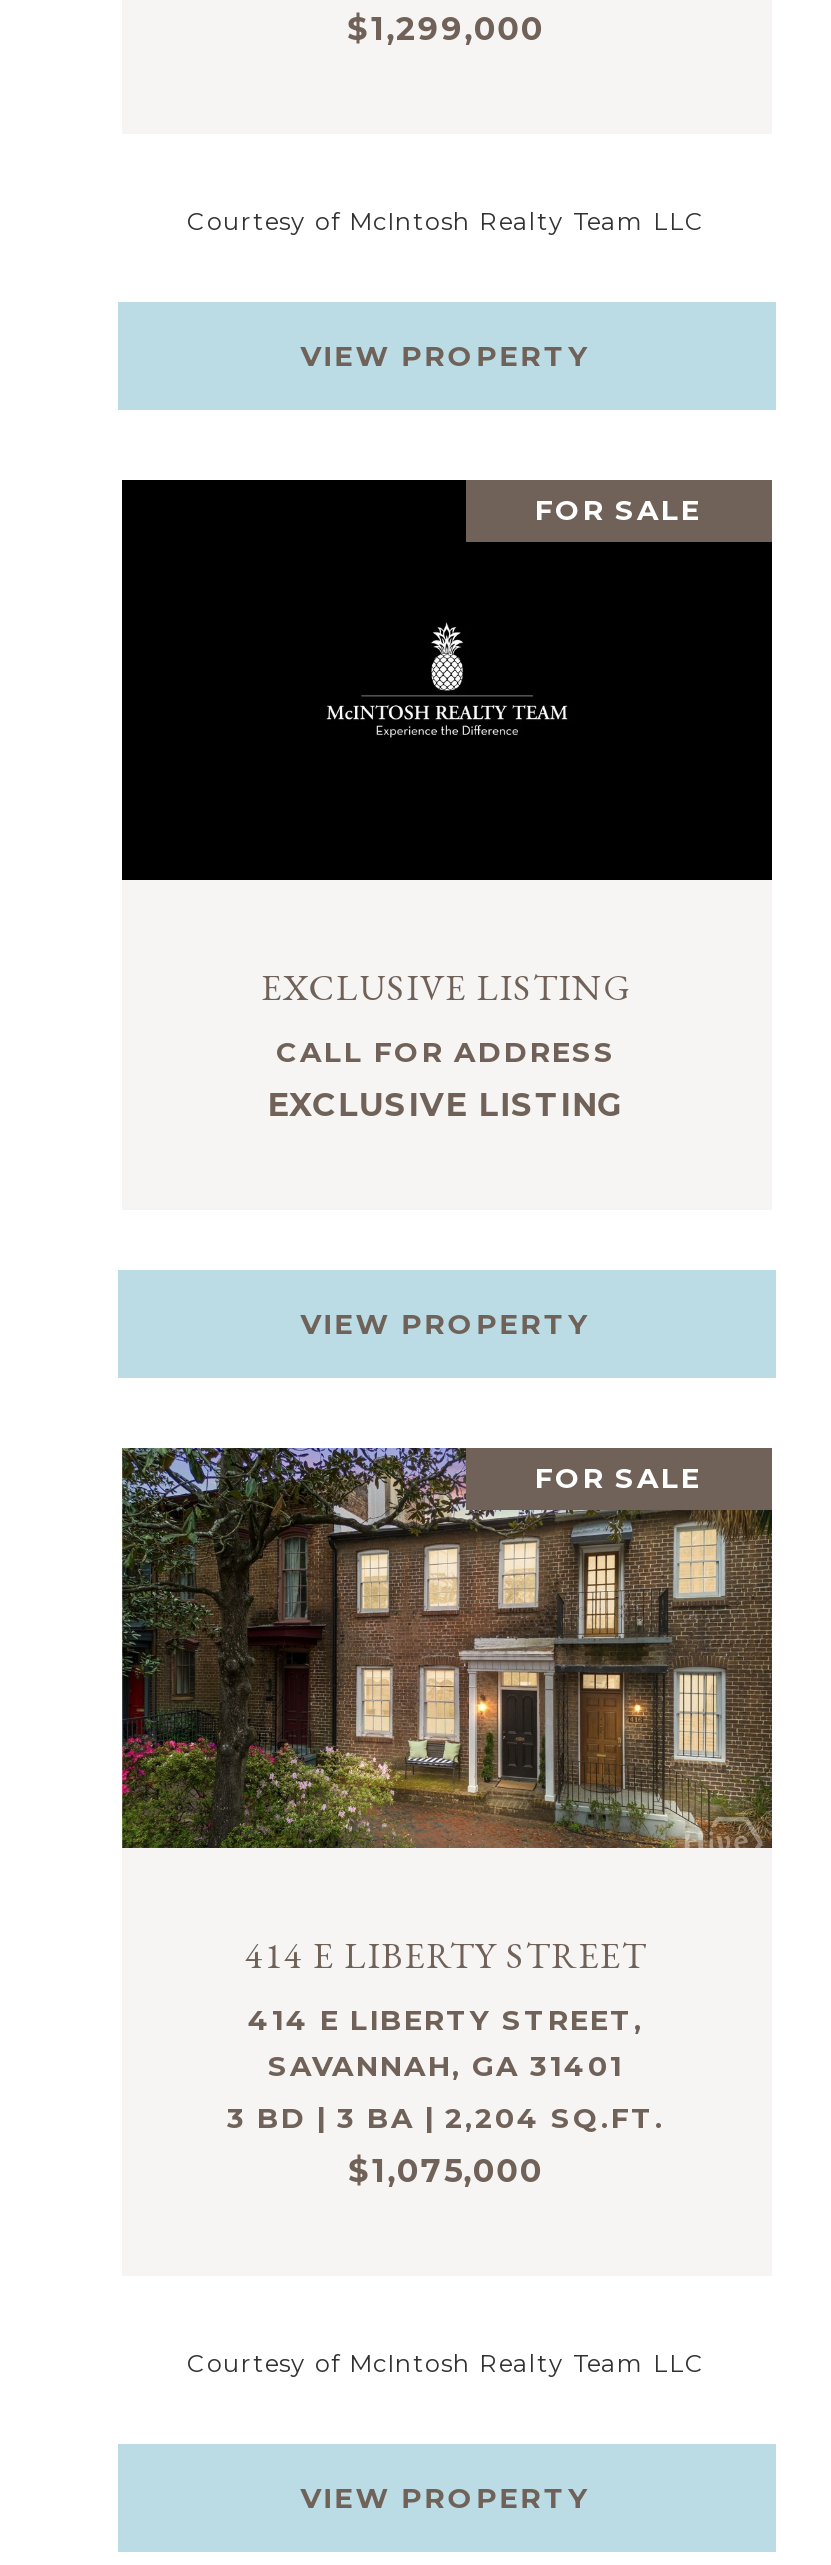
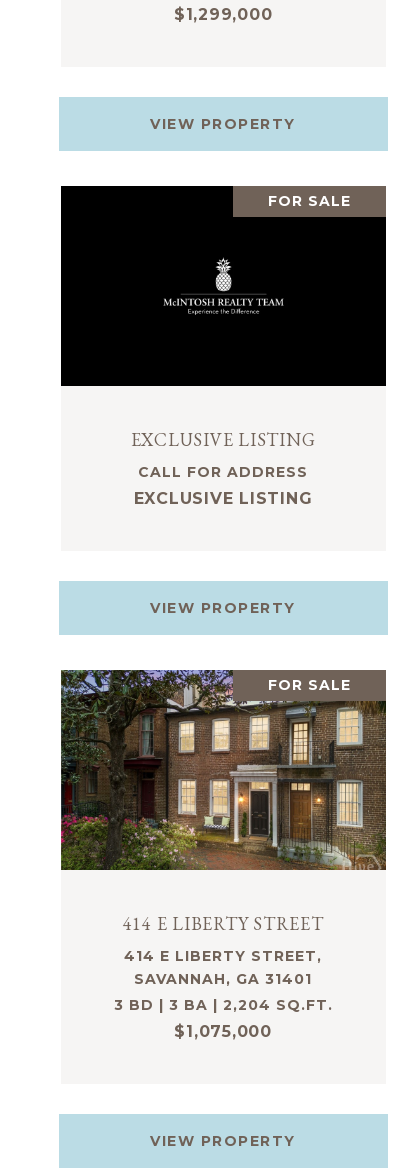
- Courtesy of McIntosh Realty Team LLC

- Courtesy of McIntosh Realty Team LLC
